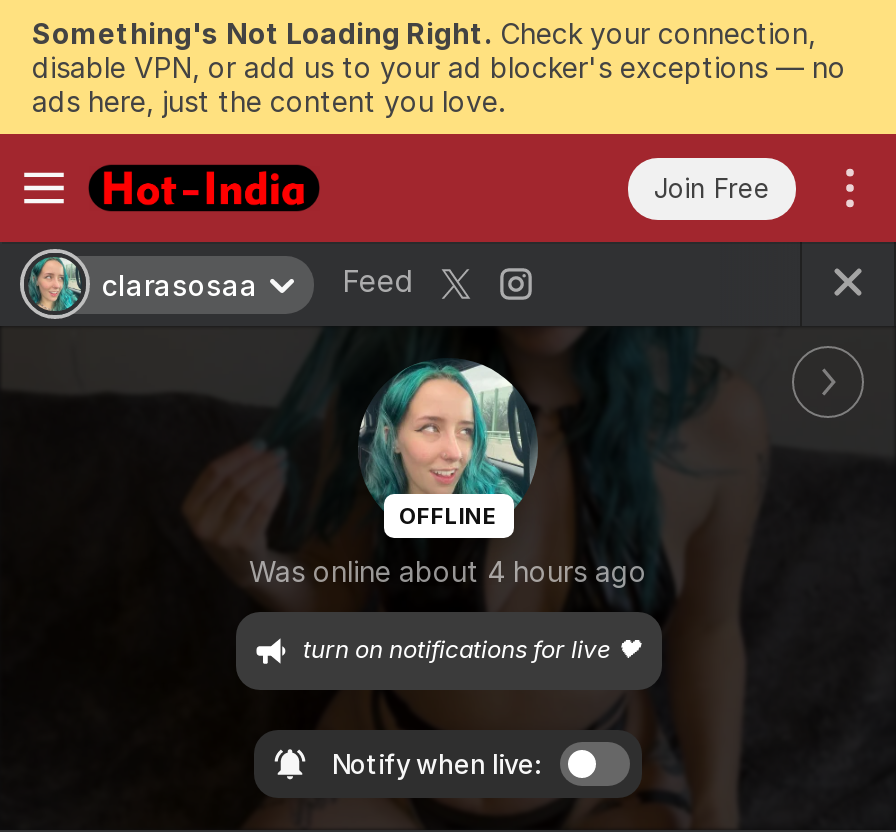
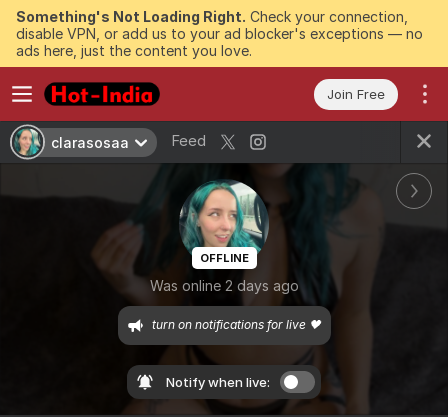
- Was online about 4 hours ago
+ Was online 2 days ago
